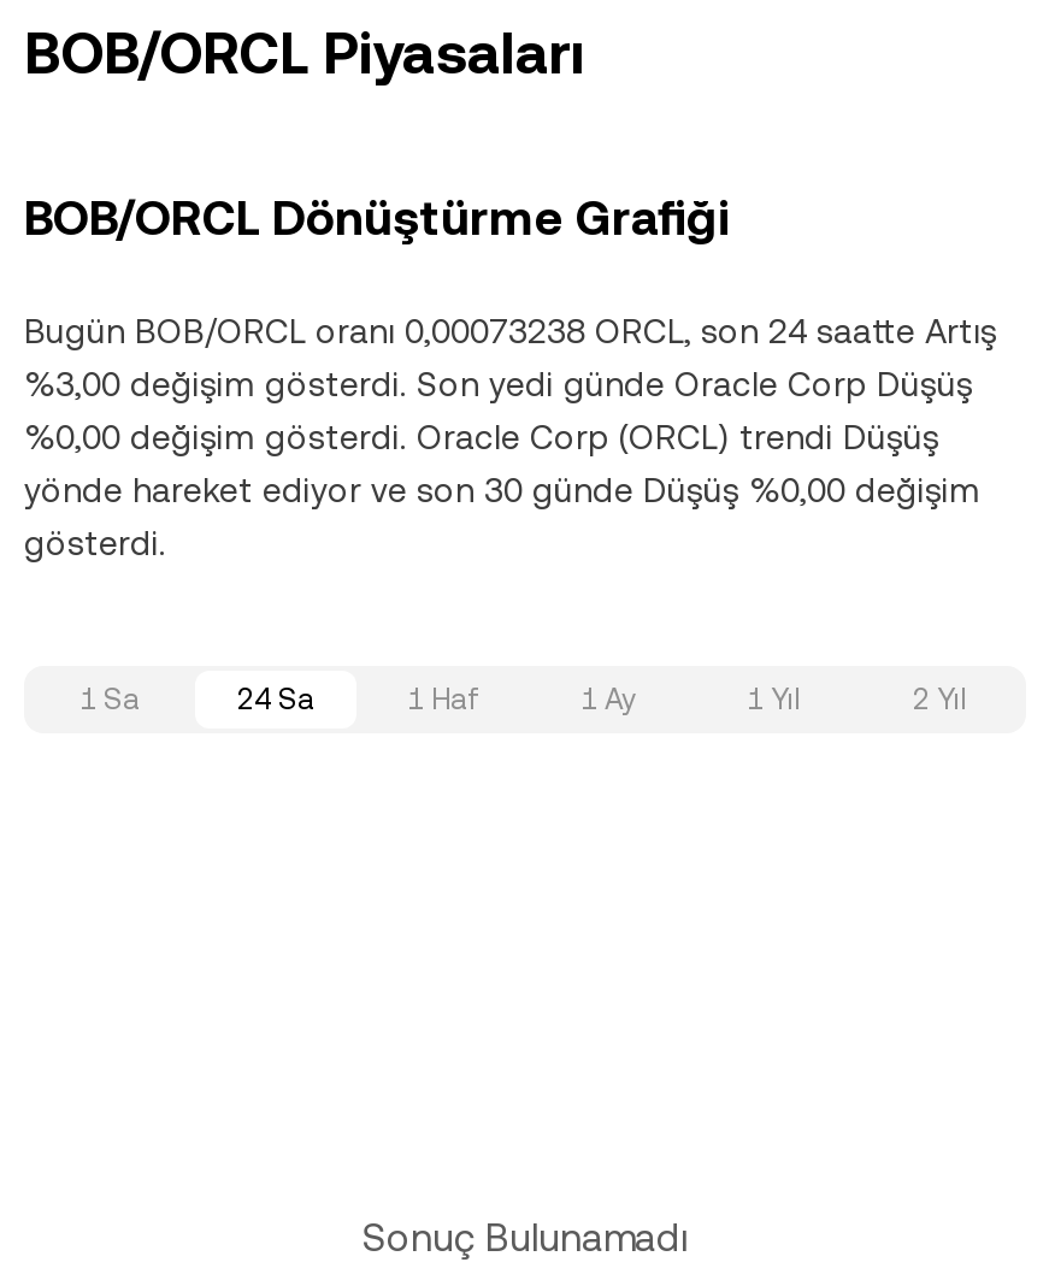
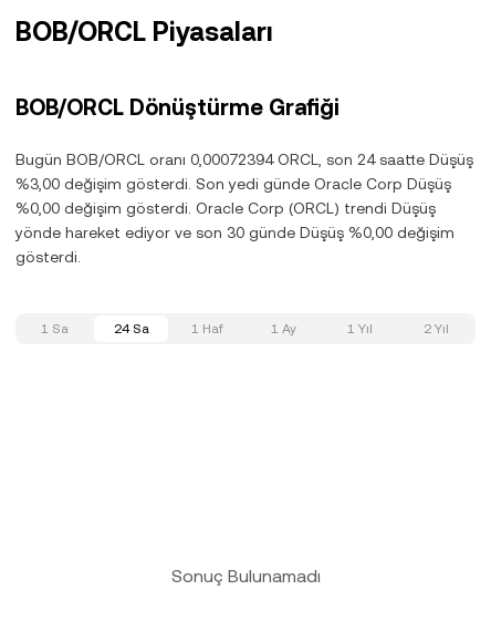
- Bugün BOB/ORCL oranı 0,00073238 ORCL, son 24 saatte Artış
+ Bugün BOB/ORCL oranı 0,00072394 ORCL, son 24 saatte Düşüş
